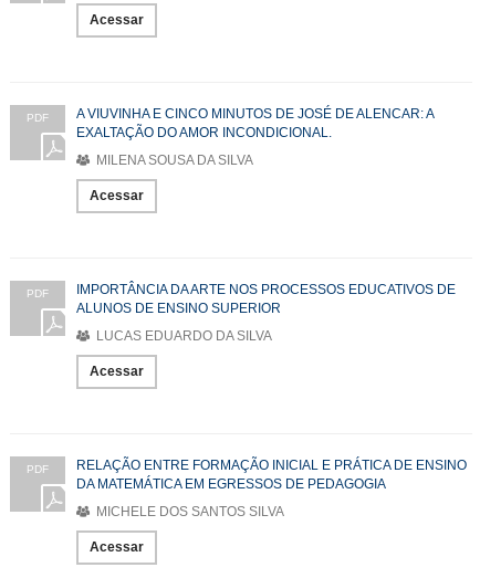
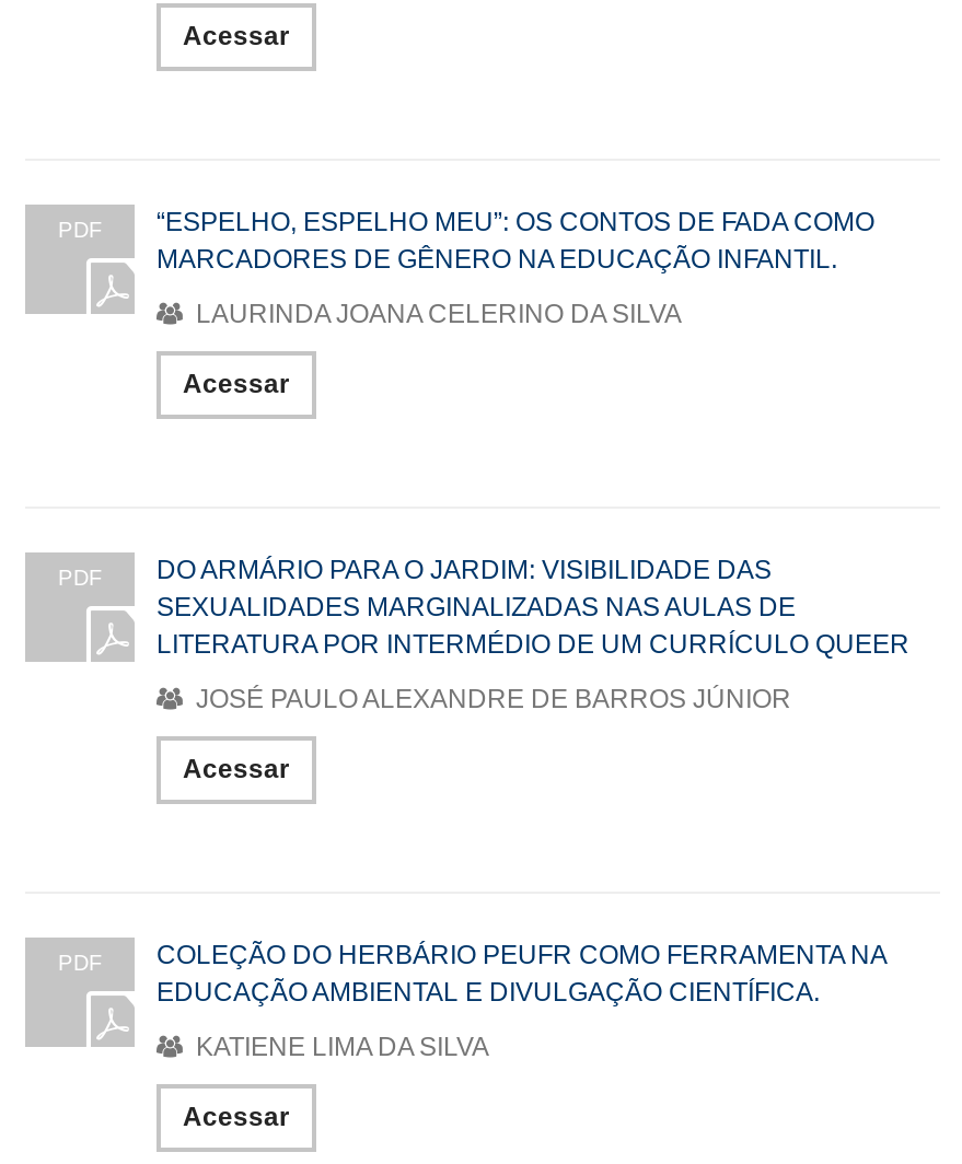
- A VIUVINHA E CINCO MINUTOS DE JOSÉ DE ALENCAR: A
- EXALTAÇÃO DO AMOR INCONDICIONAL.
+ “ESPELHO, ESPELHO MEU”: OS CONTOS DE FADA COMO
+ MARCADORES DE GÊNERO NA EDUCAÇÃO INFANTIL.

- MILENA SOUSA DA SILVA
+ LAURINDA JOANA CELERINO DA SILVA

- IMPORTÂNCIA DA ARTE NOS PROCESSOS EDUCATIVOS DE
- ALUNOS DE ENSINO SUPERIOR
+ DO ARMÁRIO PARA O JARDIM: VISIBILIDADE DAS
+ SEXUALIDADES MARGINALIZADAS NAS AULAS DE
+ LITERATURA POR INTERMÉDIO DE UM CURRÍCULO QUEER

- LUCAS EDUARDO DA SILVA
+ JOSÉ PAULO ALEXANDRE DE BARROS JÚNIOR

- RELAÇÃO ENTRE FORMAÇÃO INICIAL E PRÁTICA DE ENSINO
- DA MATEMÁTICA EM EGRESSOS DE PEDAGOGIA
+ COLEÇÃO DO HERBÁRIO PEUFR COMO FERRAMENTA NA
+ EDUCAÇÃO AMBIENTAL E DIVULGAÇÃO CIENTÍFICA.

- MICHELE DOS SANTOS SILVA
+ KATIENE LIMA DA SILVA
